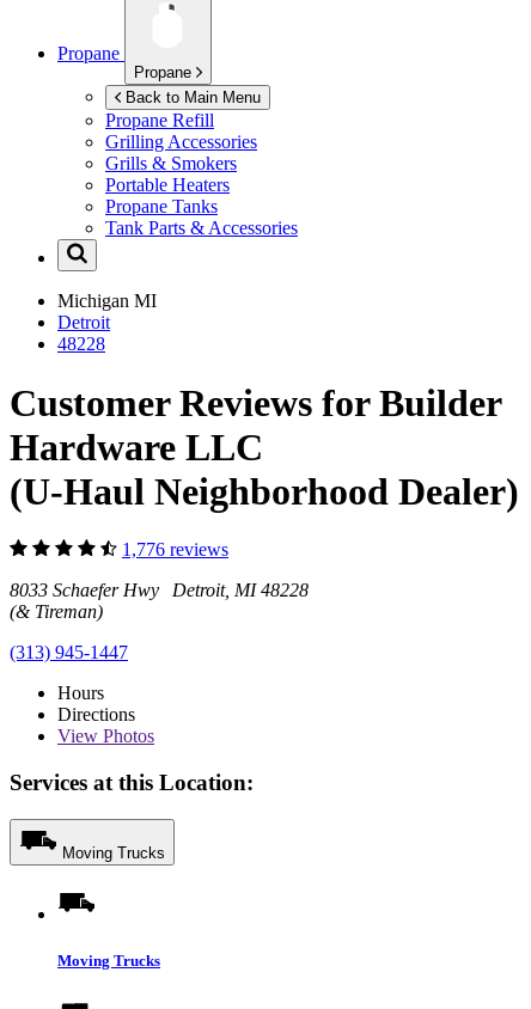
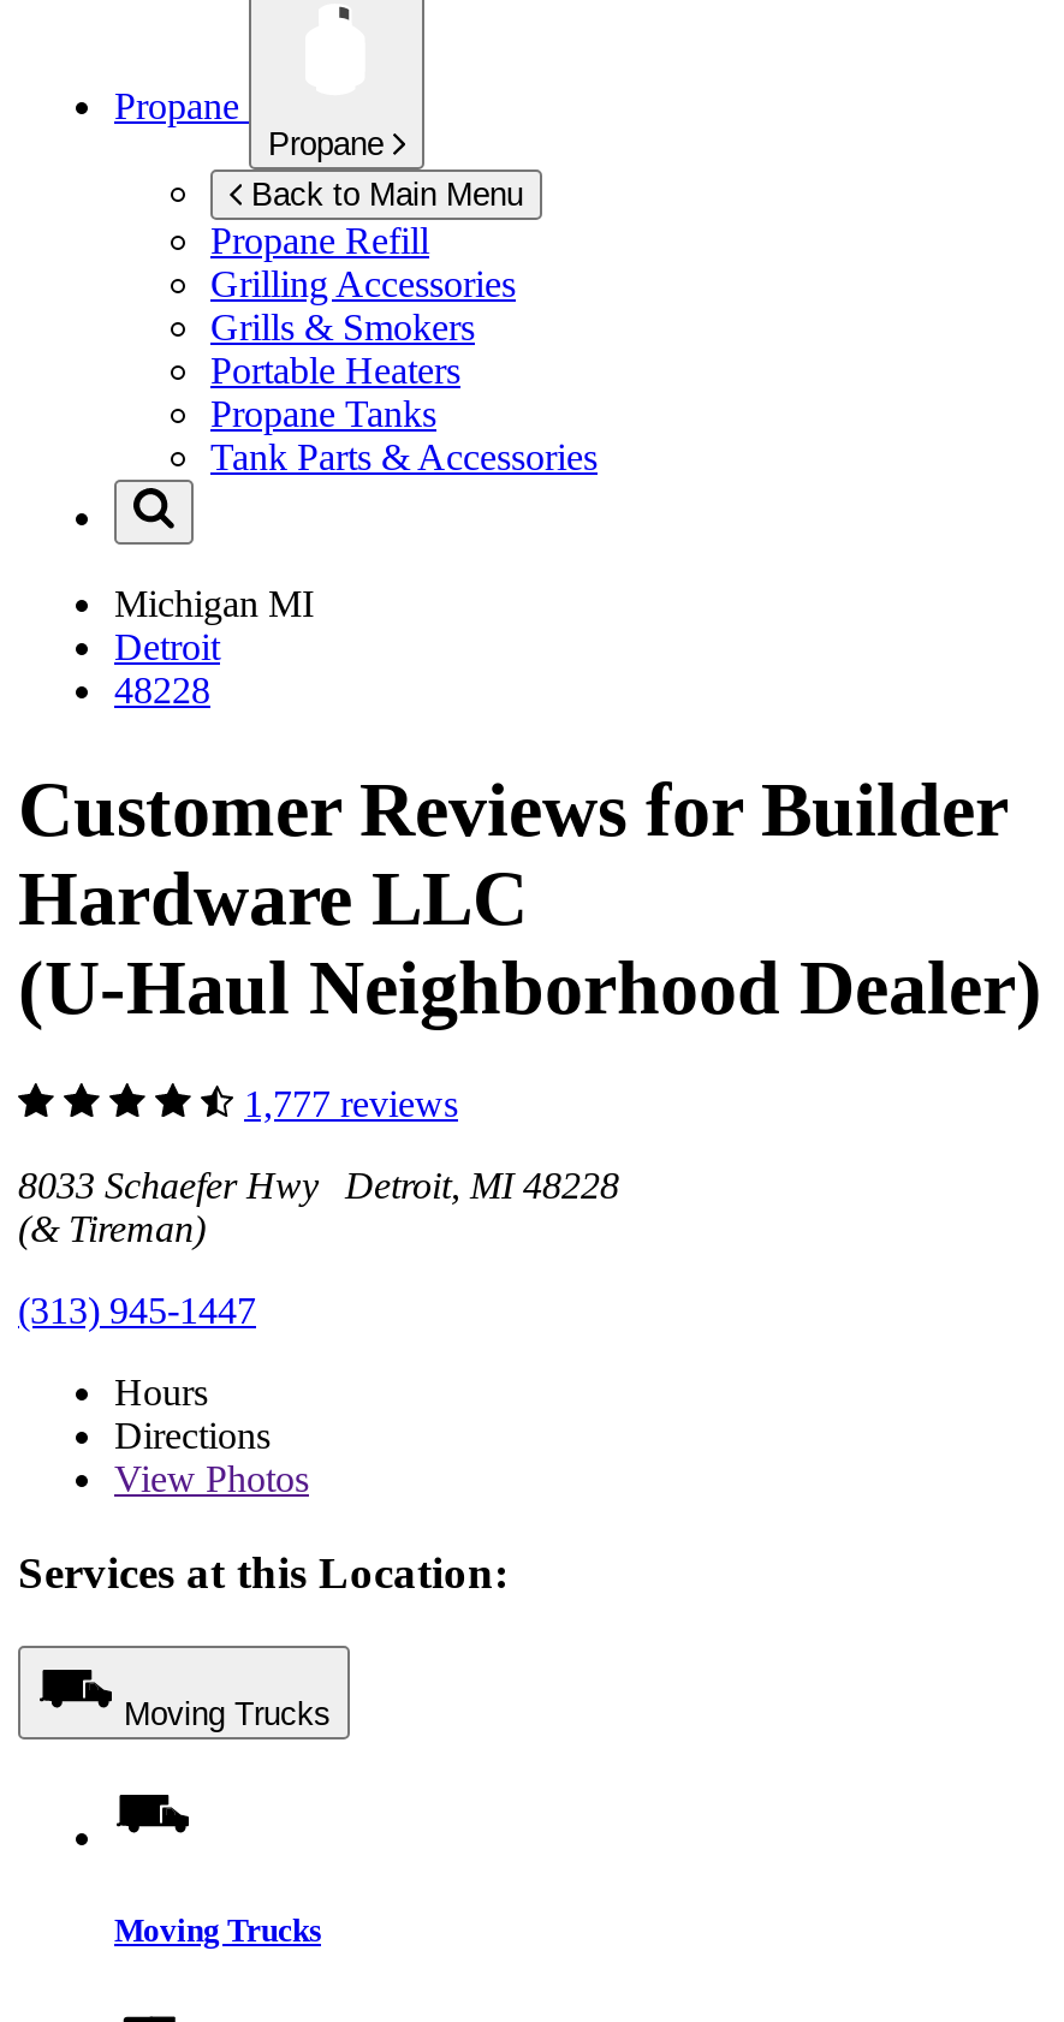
- 1,776 reviews
+ 1,777 reviews
